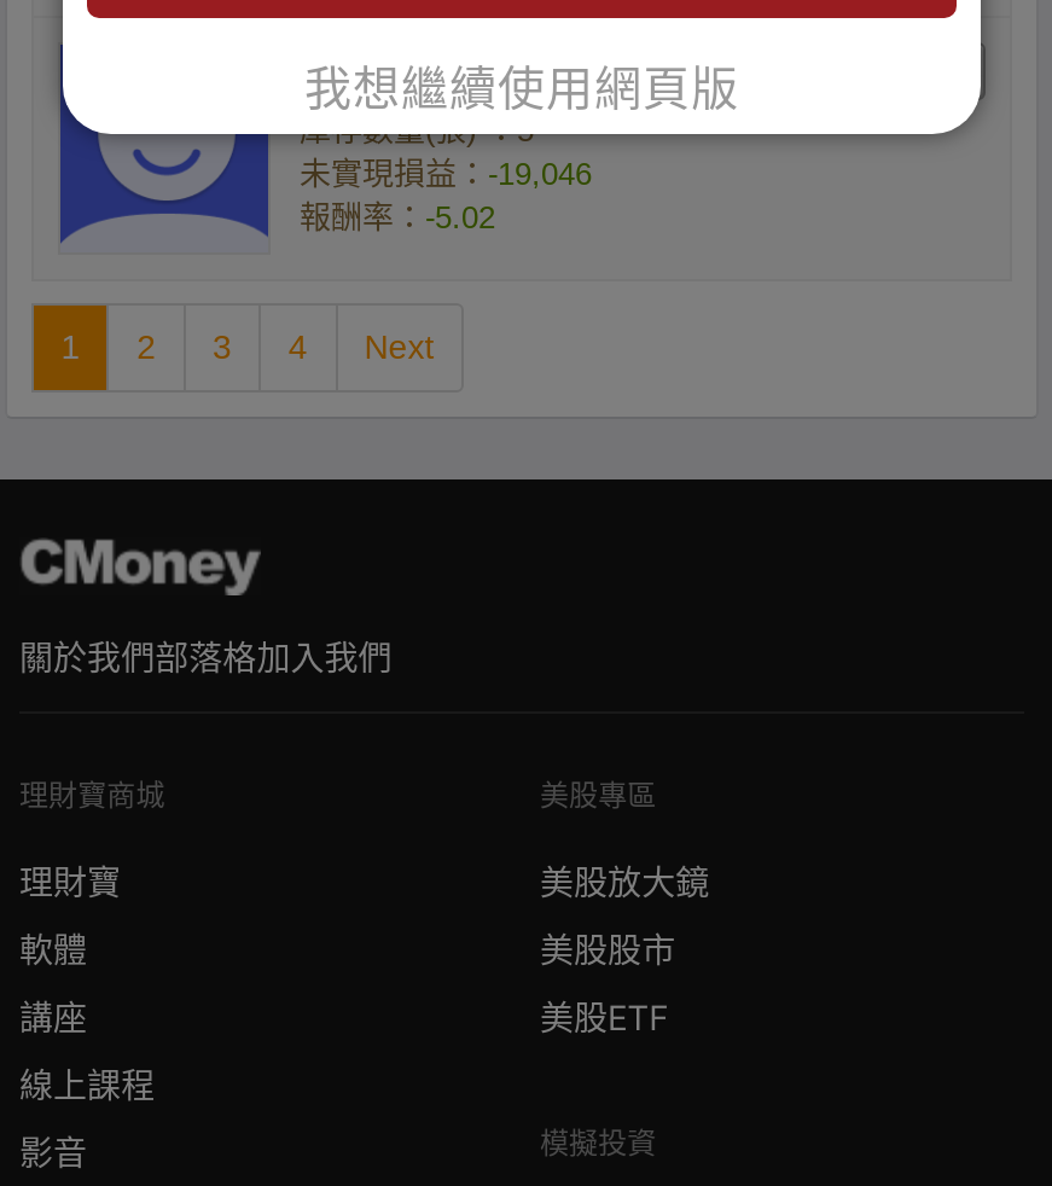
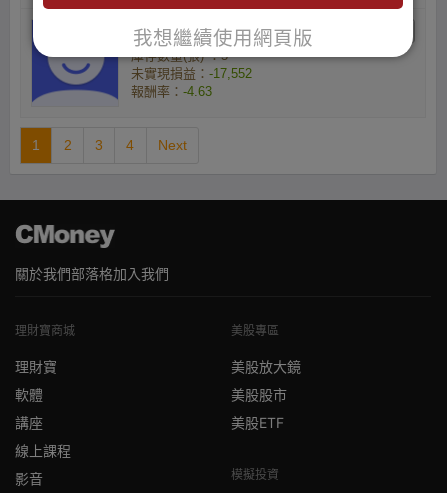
- 未實現損益：-19,046
+ 未實現損益：-17,552

- 報酬率：-5.02
+ 報酬率：-4.63
